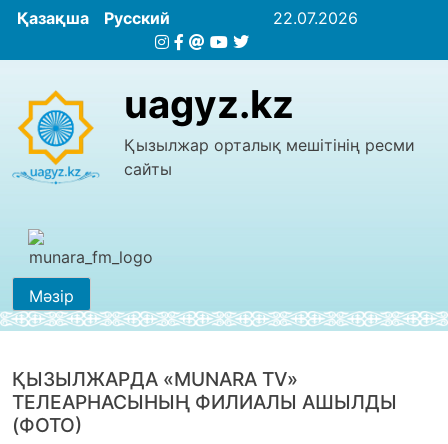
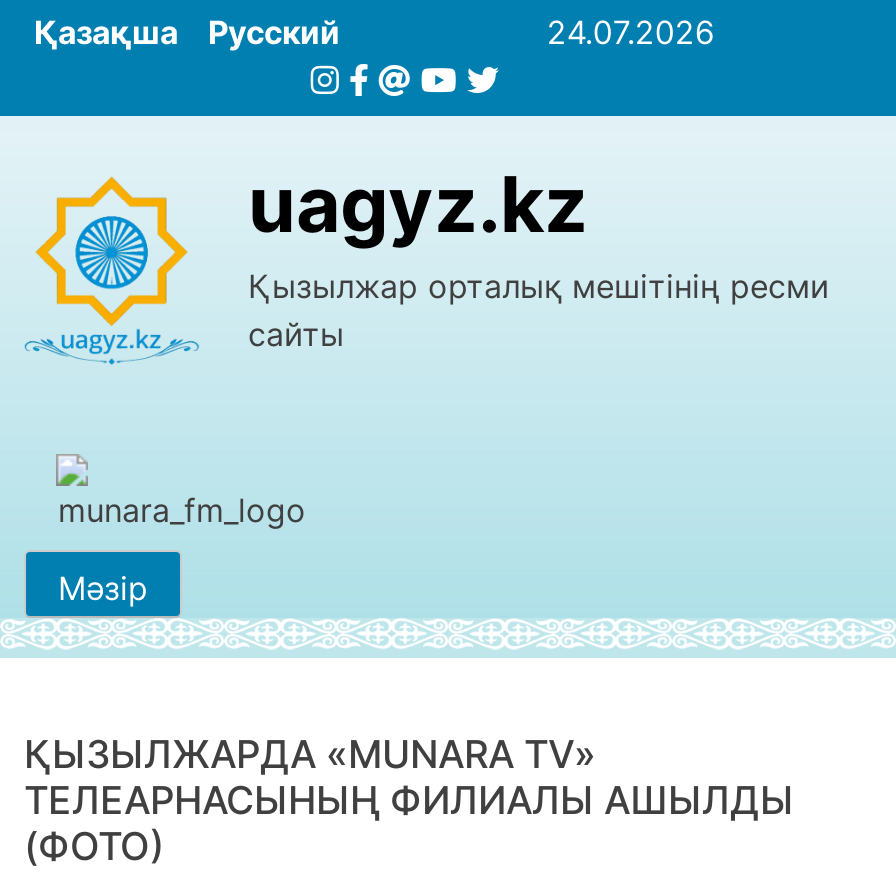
- 22.07.2026
+ 24.07.2026
